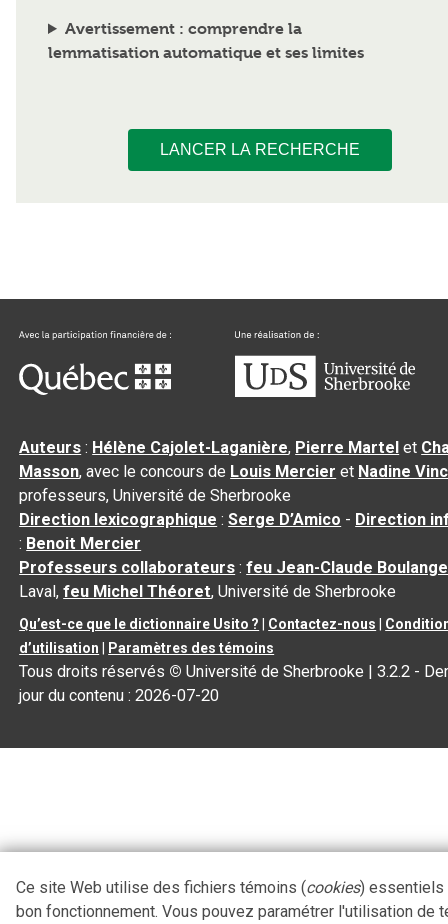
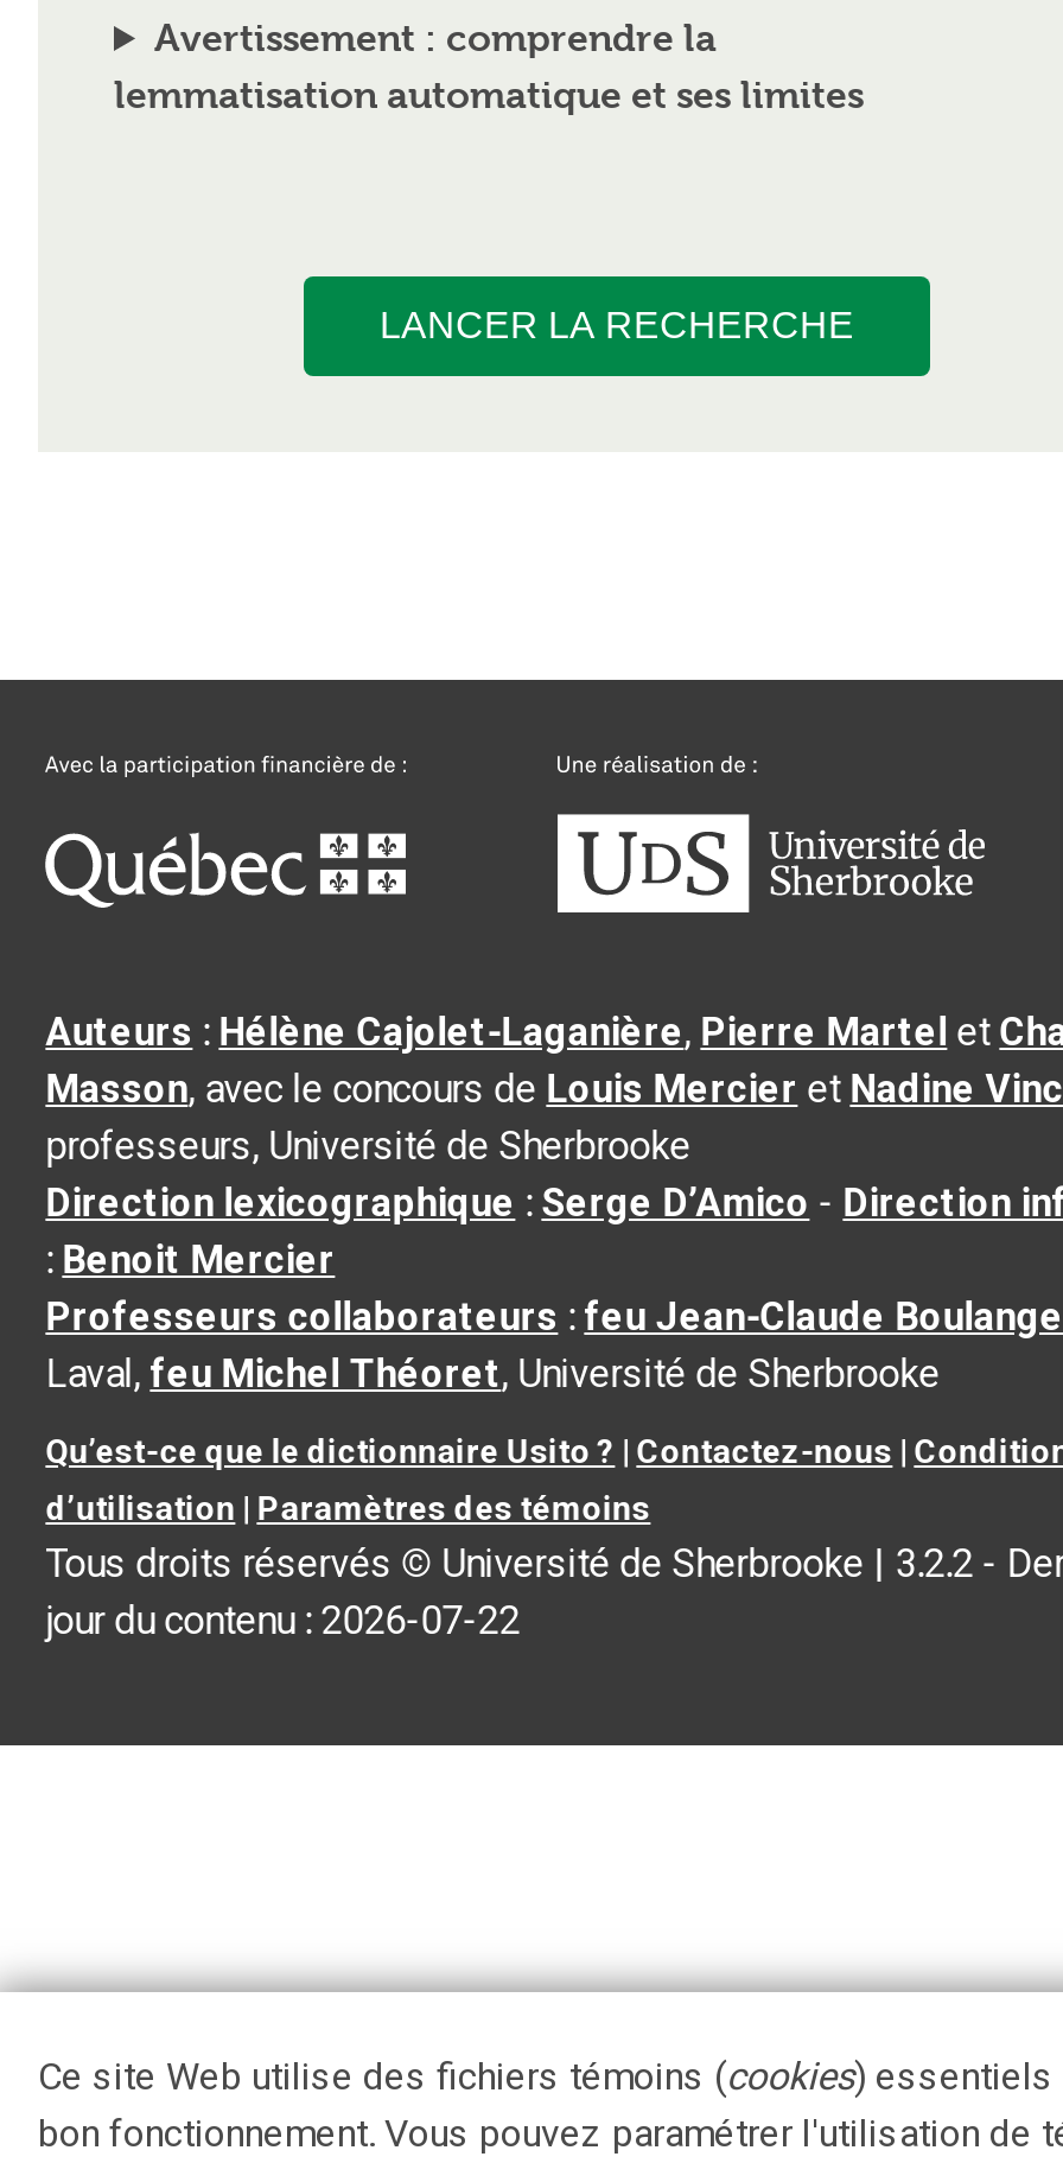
- jour du contenu : 2026-07-20
+ jour du contenu : 2026-07-22
